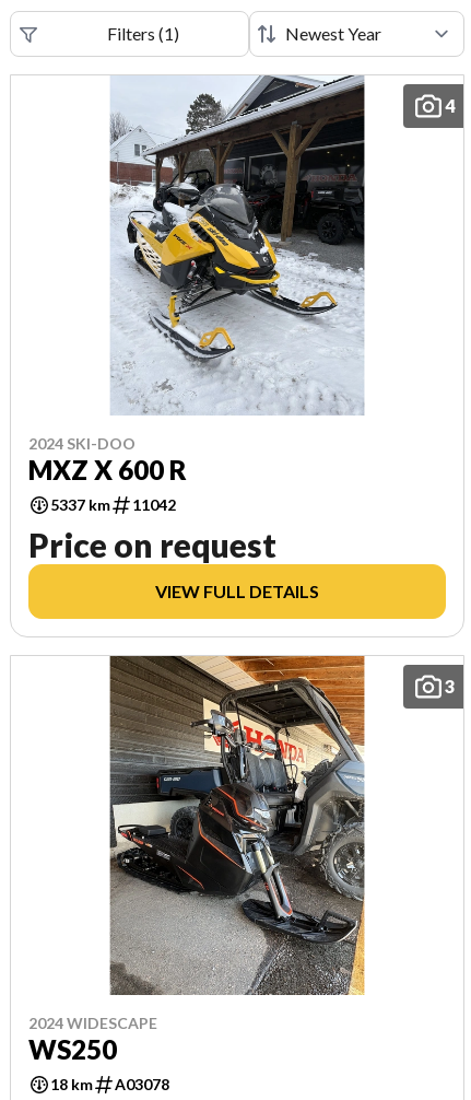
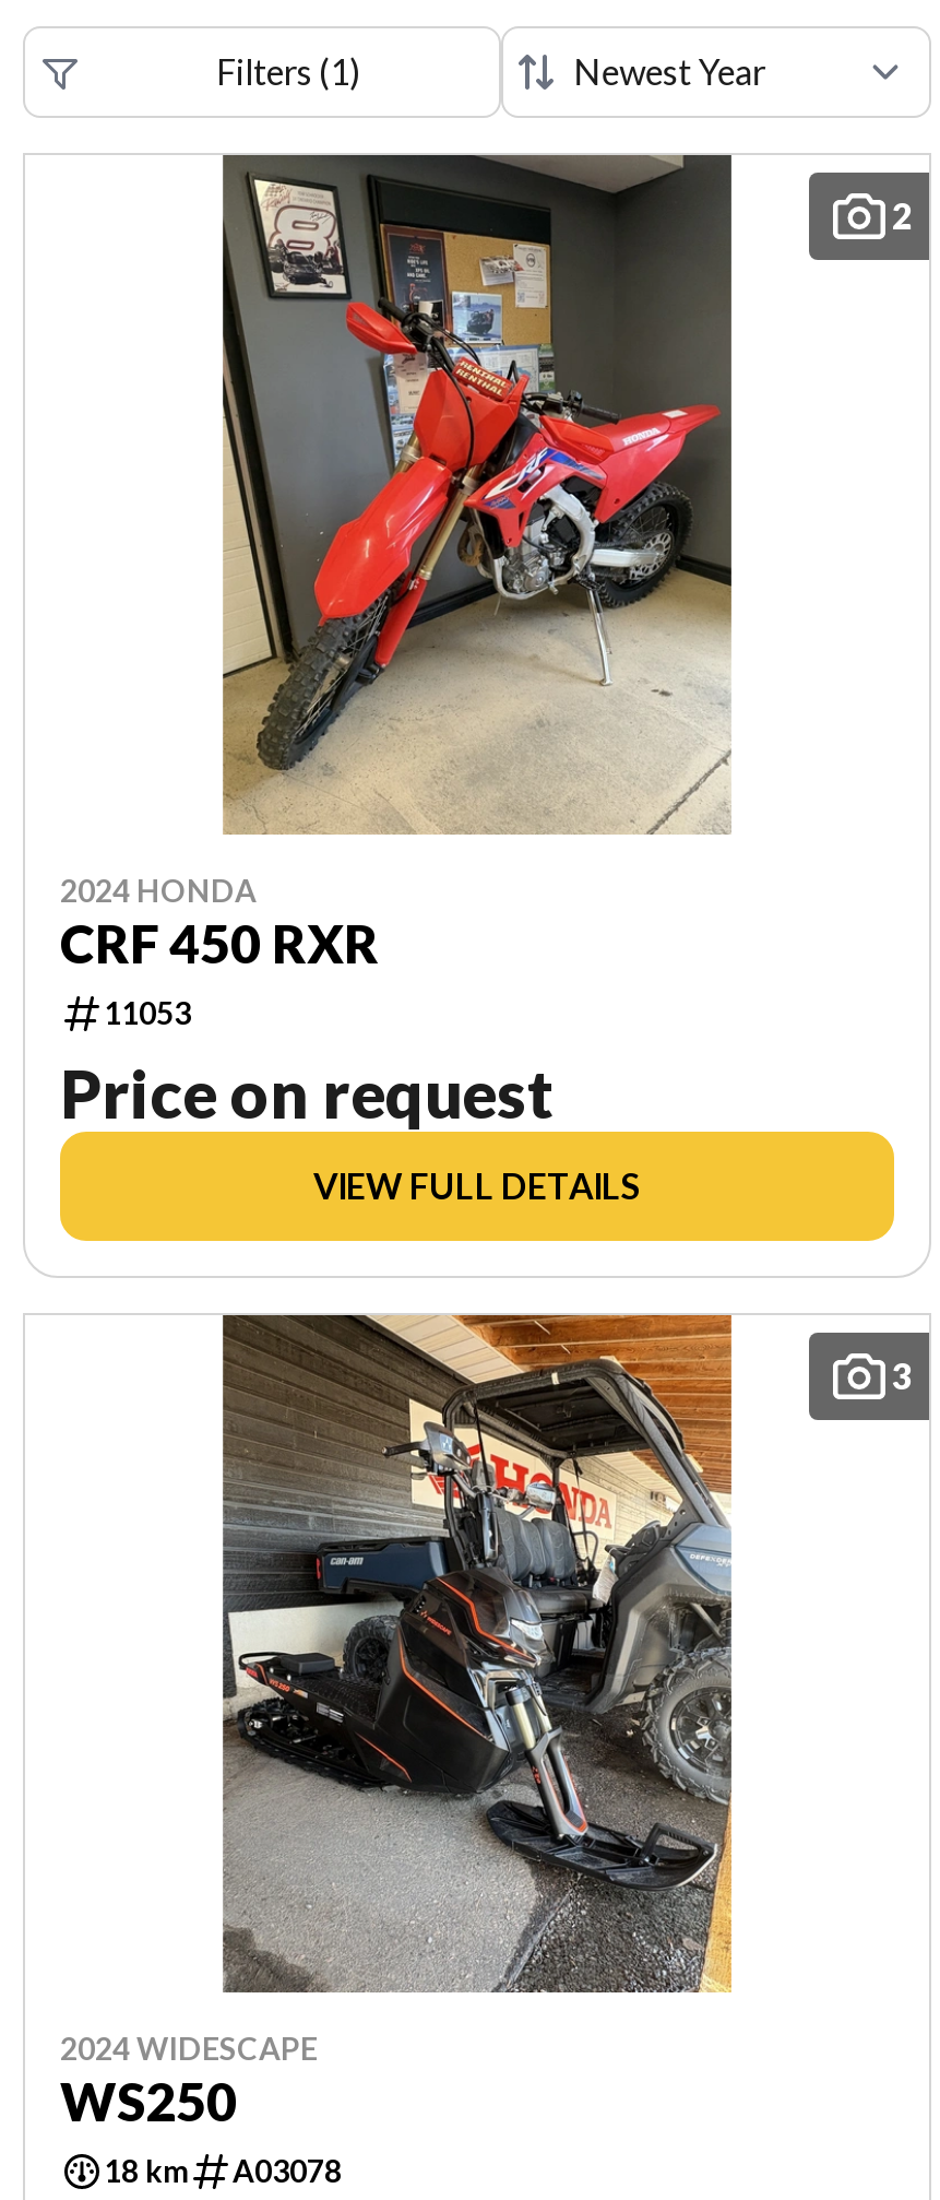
- [image]
- 2024 SKI-DOO
- MXZ X 600 R
- 5337 km
- 11042
+ [image]
+ 2024 HONDA
+ CRF 450 RXR
+ 11053

- 4
+ 2
